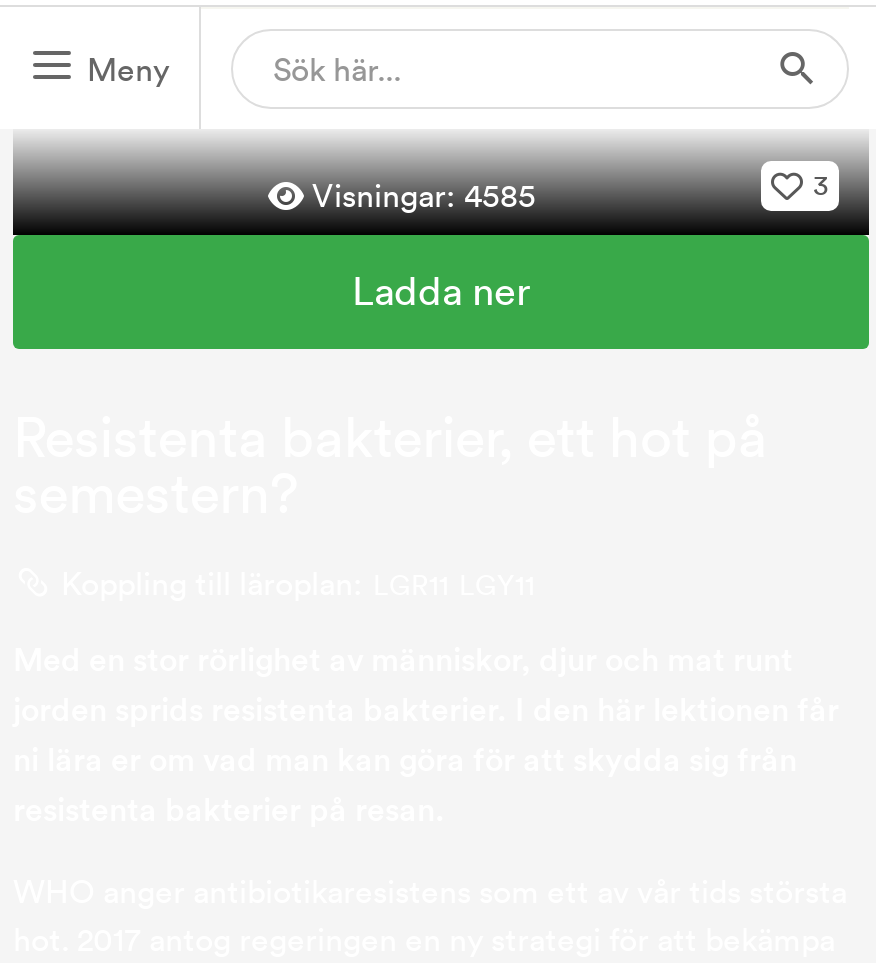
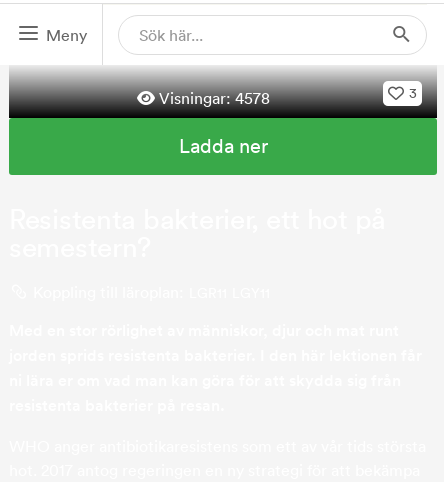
- Visningar: 4585
+ Visningar: 4578
